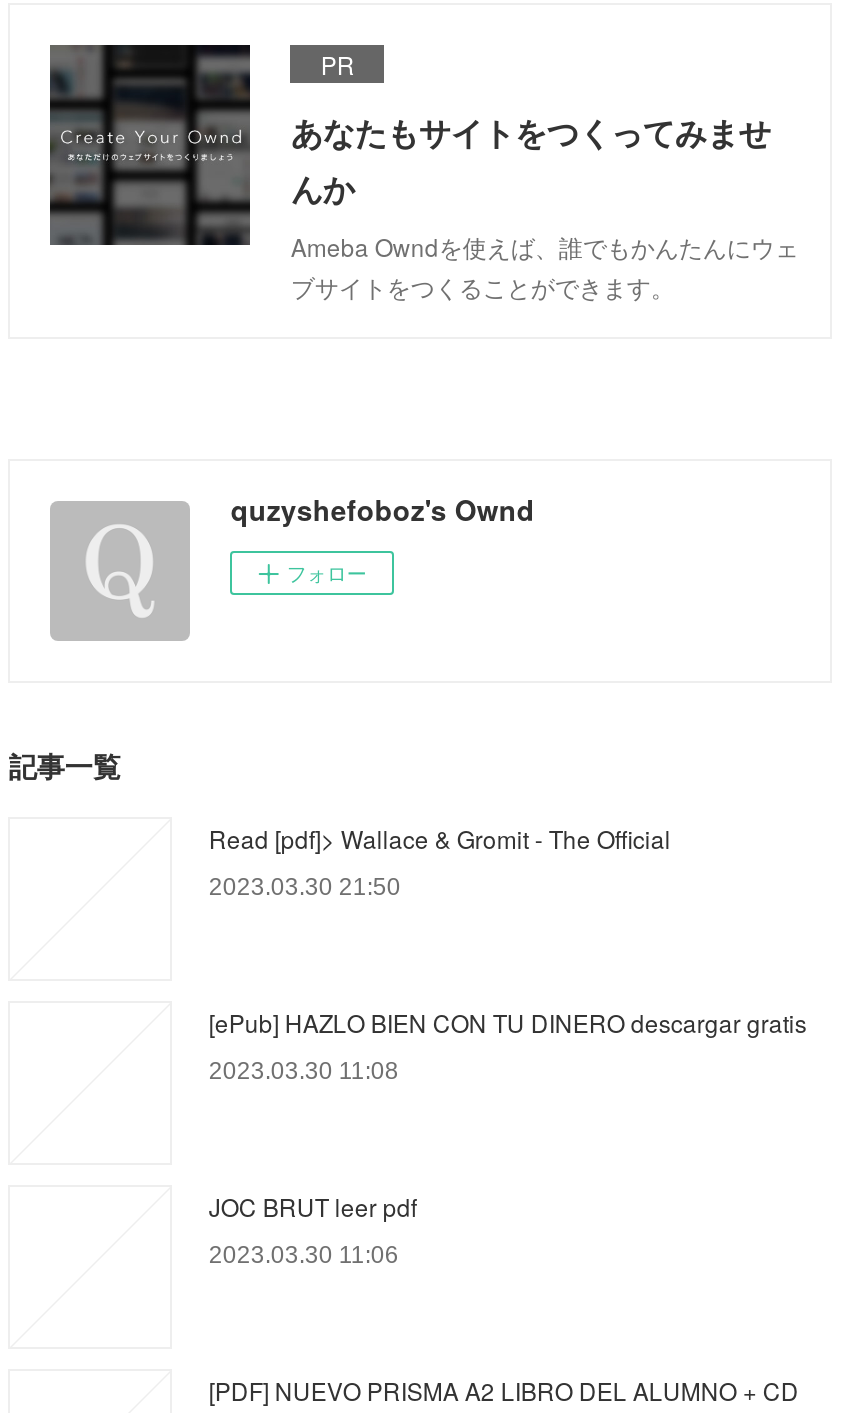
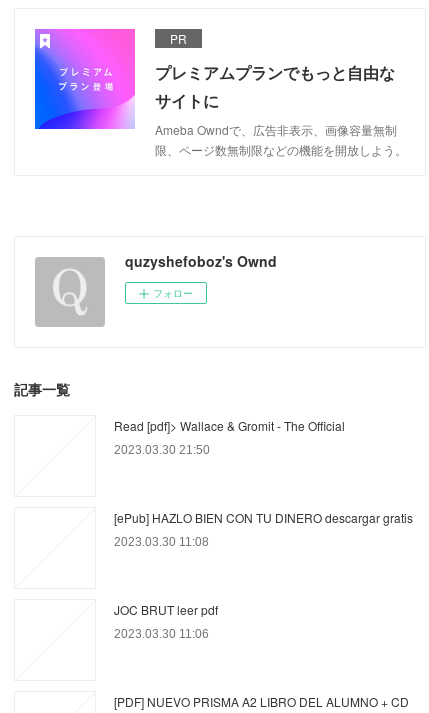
- [image]
- あなたもサイトをつくってみませ
- んか
- Ameba Owndを使えば、誰でもかんたんにウェ
- ブサイトをつくることができます。
+ [image]
+ プレミアムプランでもっと自由な
+ サイトに
+ Ameba Owndで、広告非表示、画像容量無制
+ 限、ページ数無制限などの機能を開放しよう。
